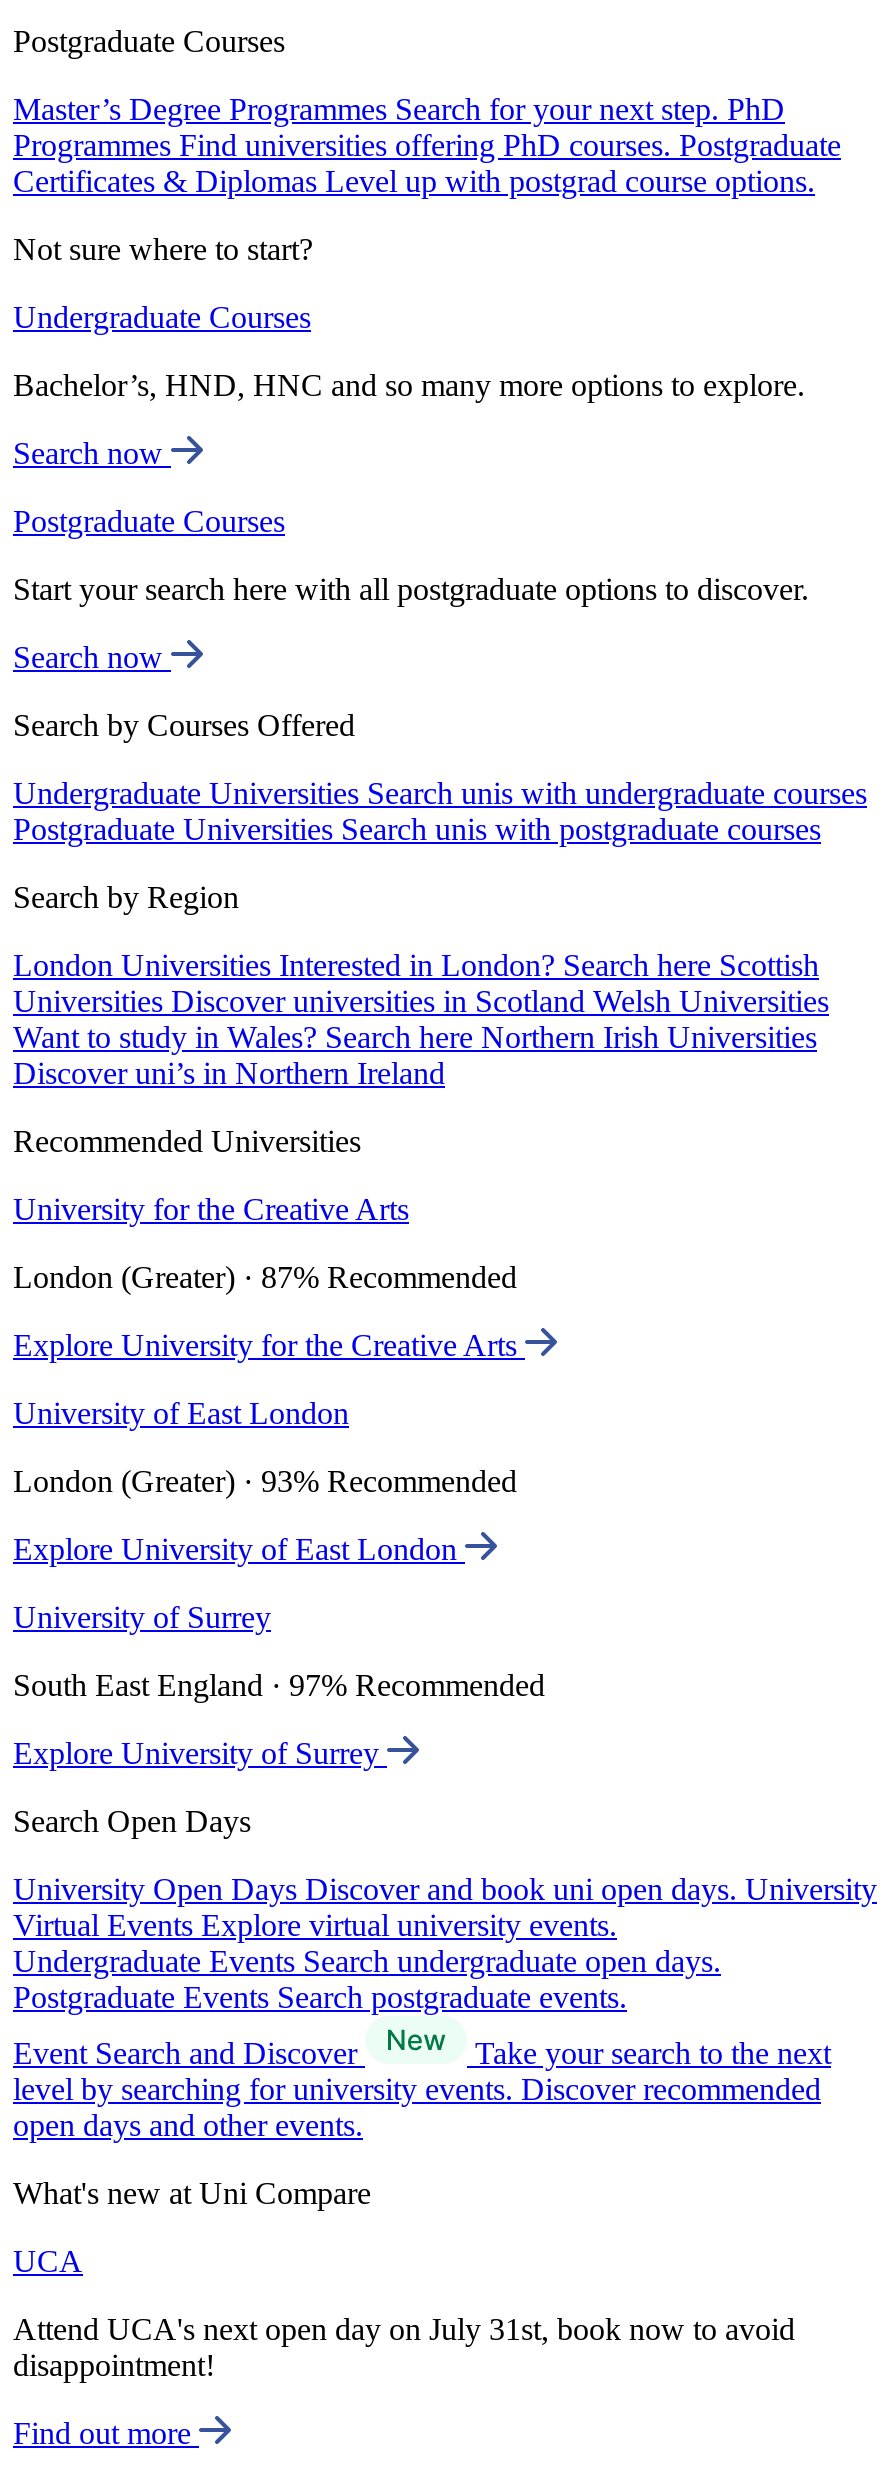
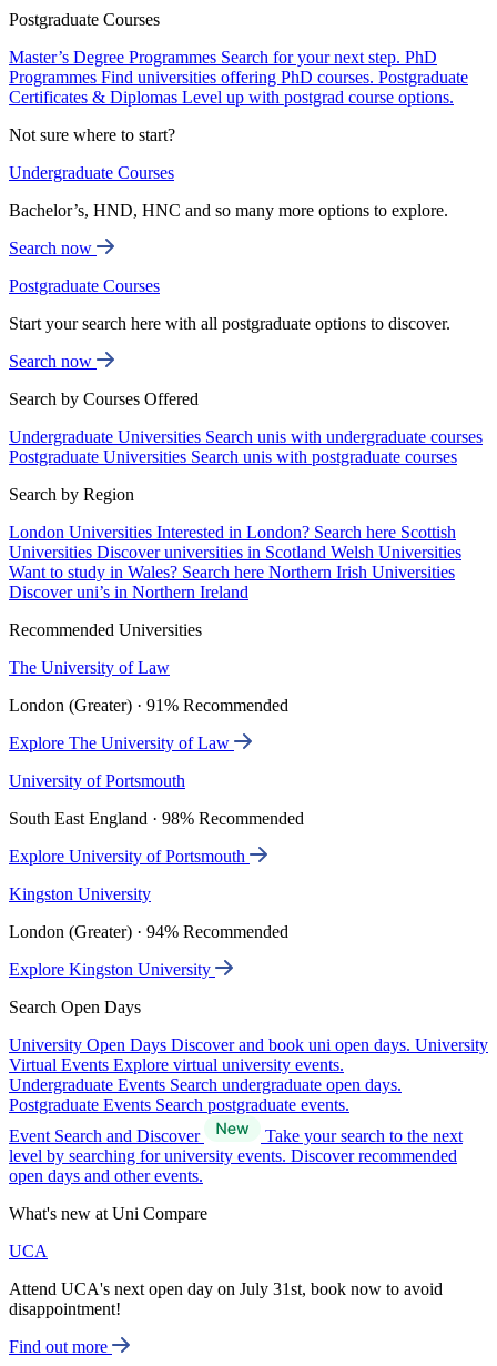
- University for the Creative Arts
+ The University of Law

- London (Greater) · 87% Recommended
+ London (Greater) · 91% Recommended

- Explore University for the Creative Arts
+ Explore The University of Law

- University of East London
+ University of Portsmouth

- London (Greater) · 93% Recommended
+ South East England · 98% Recommended

- Explore University of East London
+ Explore University of Portsmouth

- University of Surrey
+ Kingston University

- South East England · 97% Recommended
+ London (Greater) · 94% Recommended

- Explore University of Surrey
+ Explore Kingston University
